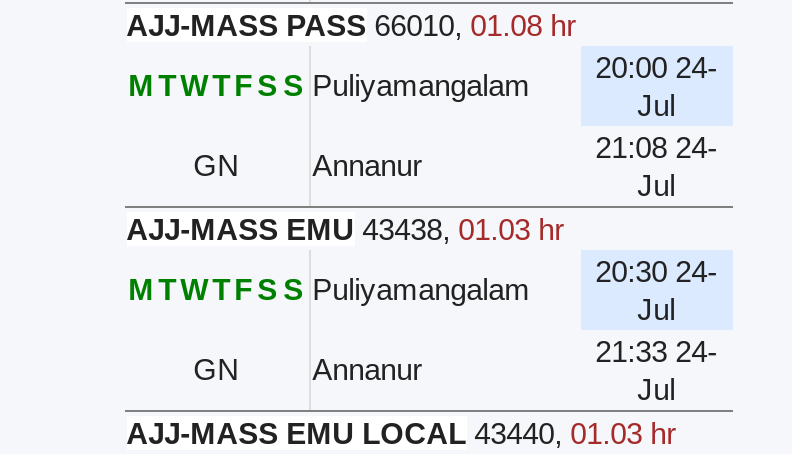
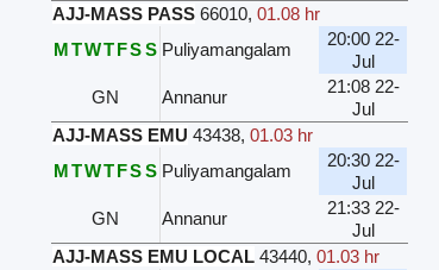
- 20:00 24-
+ 20:00 22-

- 21:08 24-
+ 21:08 22-

- 20:30 24-
+ 20:30 22-

- 21:33 24-
+ 21:33 22-
